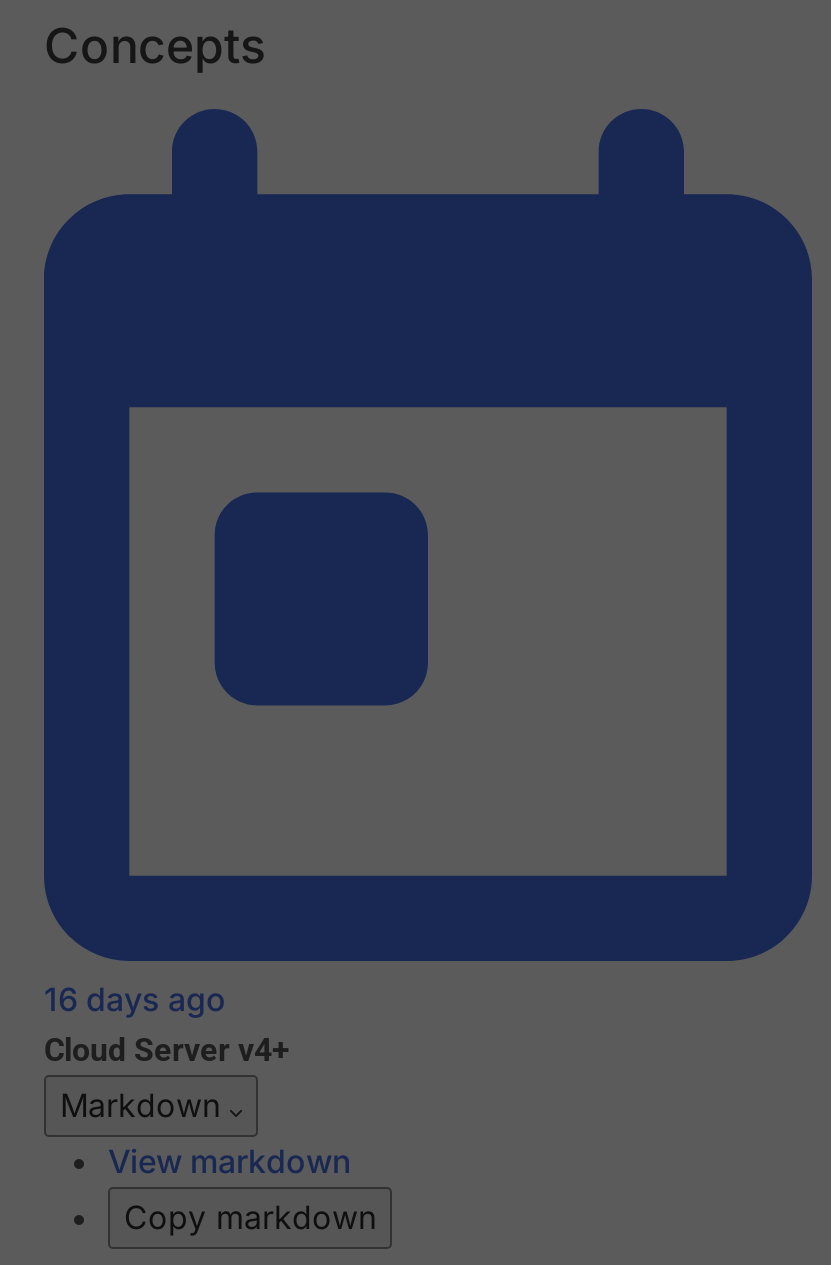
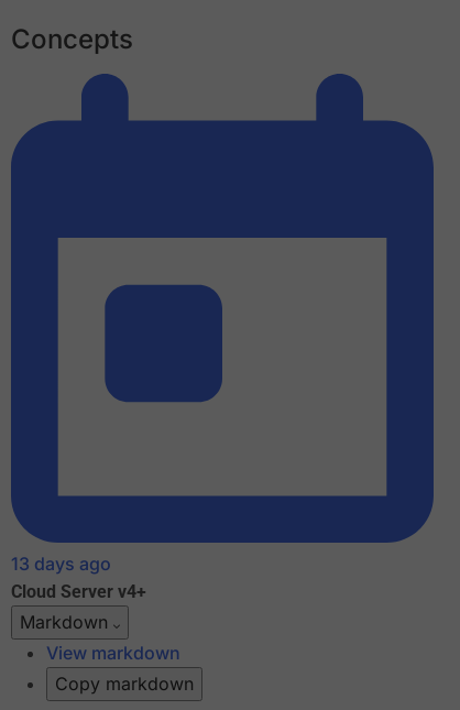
- 16 days ago
+ 13 days ago
